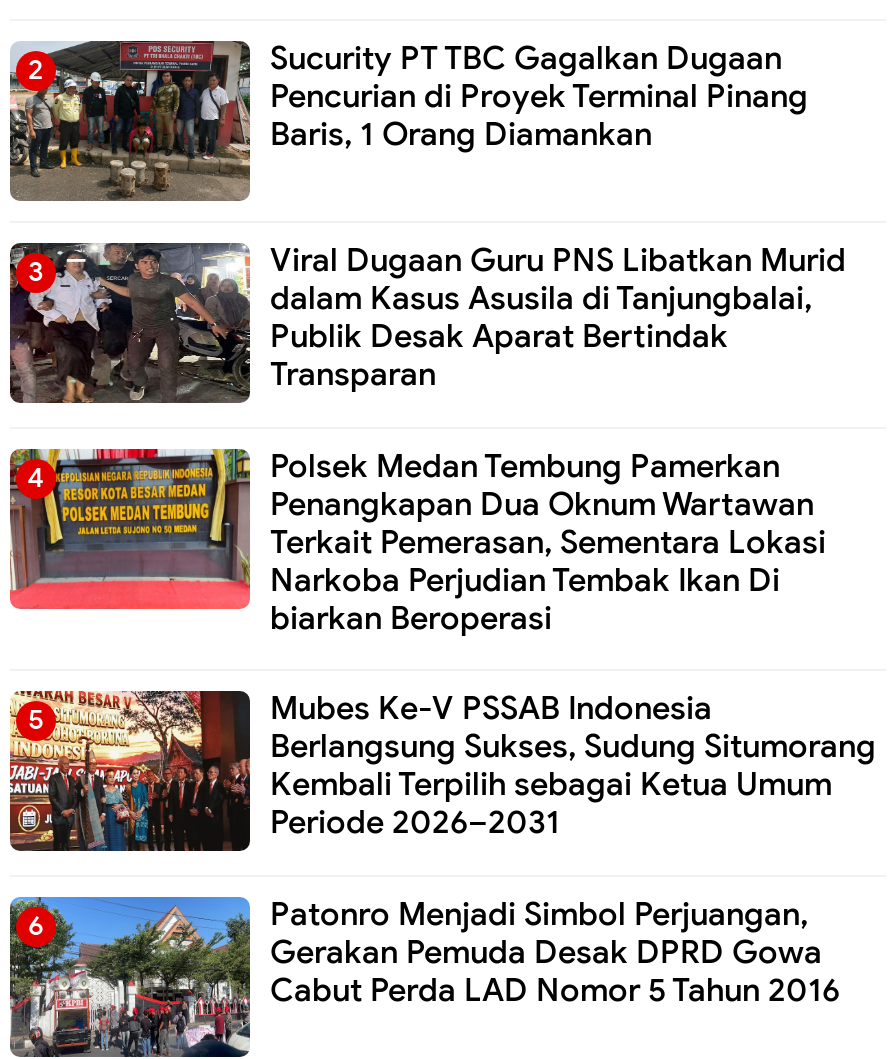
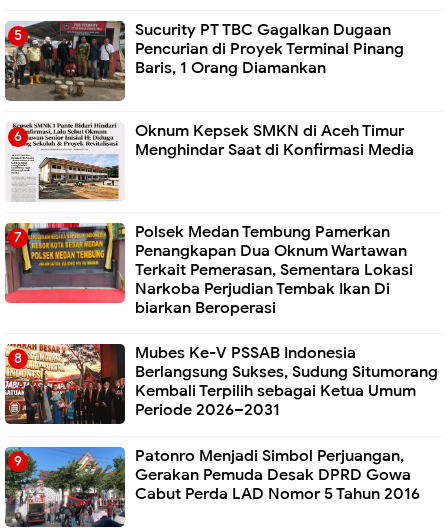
- [image]
- Viral Dugaan Guru PNS Libatkan Murid
- dalam Kasus Asusila di Tanjungbalai,
- Publik Desak Aparat Bertindak
- Transparan
+ [image]
+ Oknum Kepsek SMKN di Aceh Timur
+ Menghindar Saat di Konfirmasi Media
